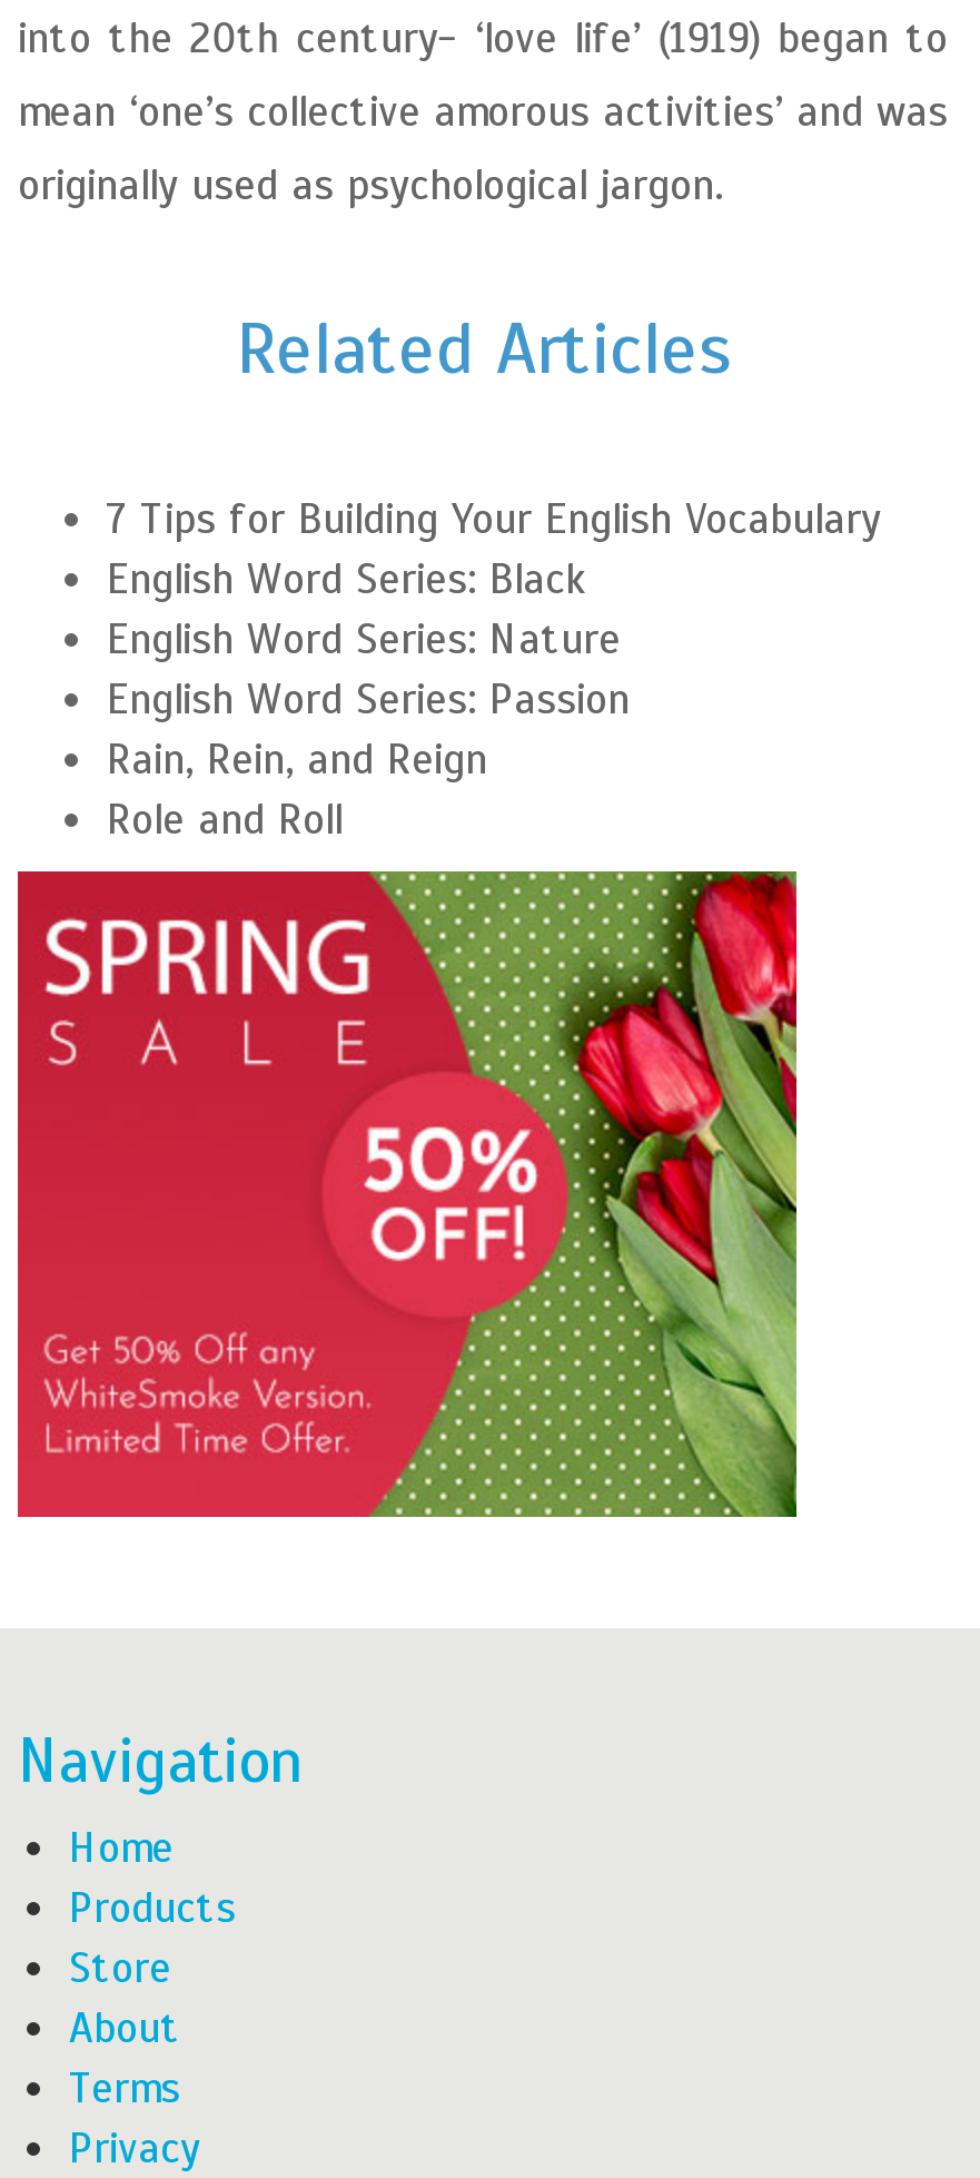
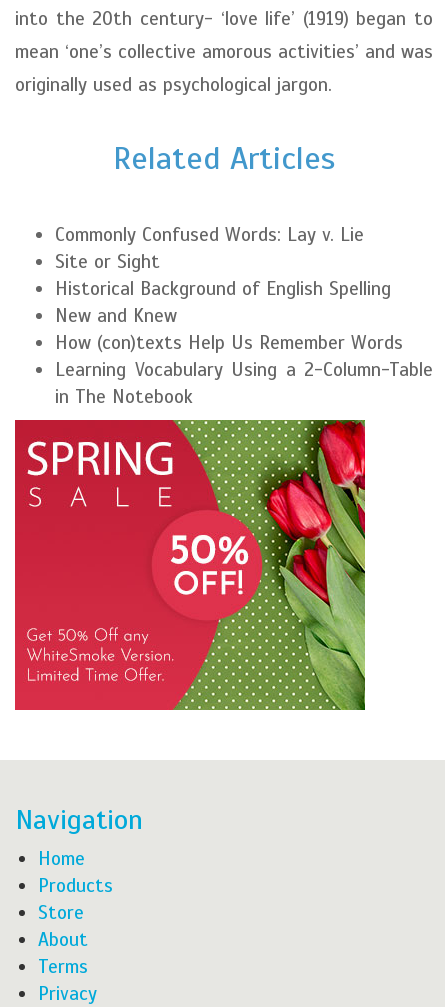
- 7 Tips for Building Your English Vocabulary
- English Word Series: Black
- English Word Series: Nature
- English Word Series: Passion
- Rain, Rein, and Reign
- Role and Roll
+ Commonly Confused Words: Lay v. Lie
+ Site or Sight
+ Historical Background of English Spelling
+ New and Knew
+ How (con)texts Help Us Remember Words
+ Learning Vocabulary Using a 2-Column-Table
+ in The Notebook
